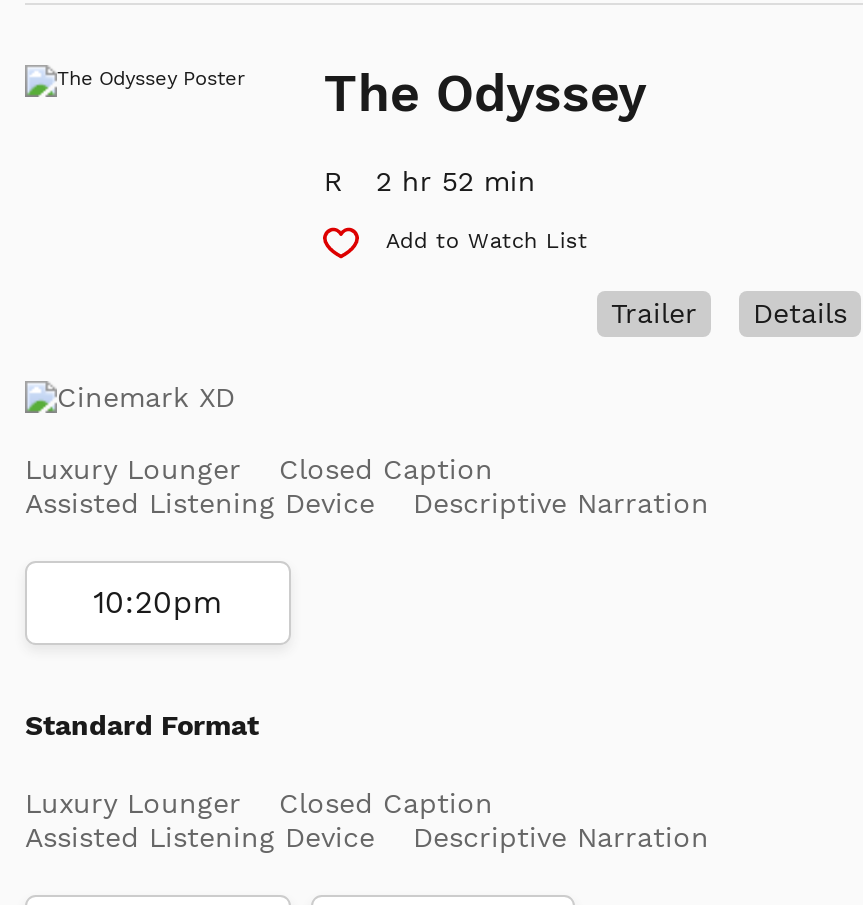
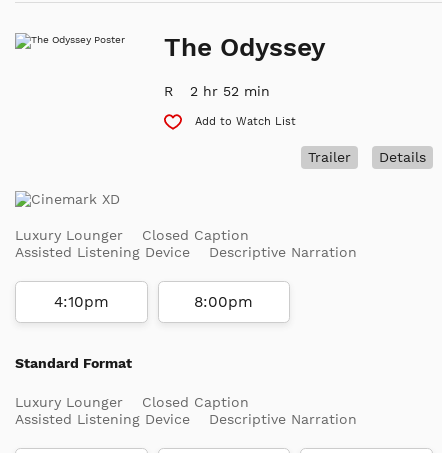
- 10:20pm
+ 4:10pm
+ 8:00pm
